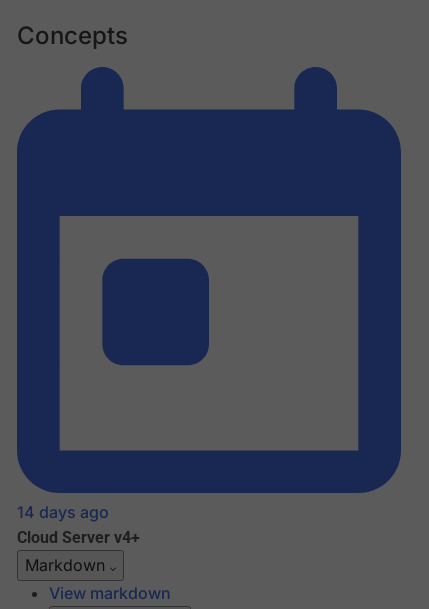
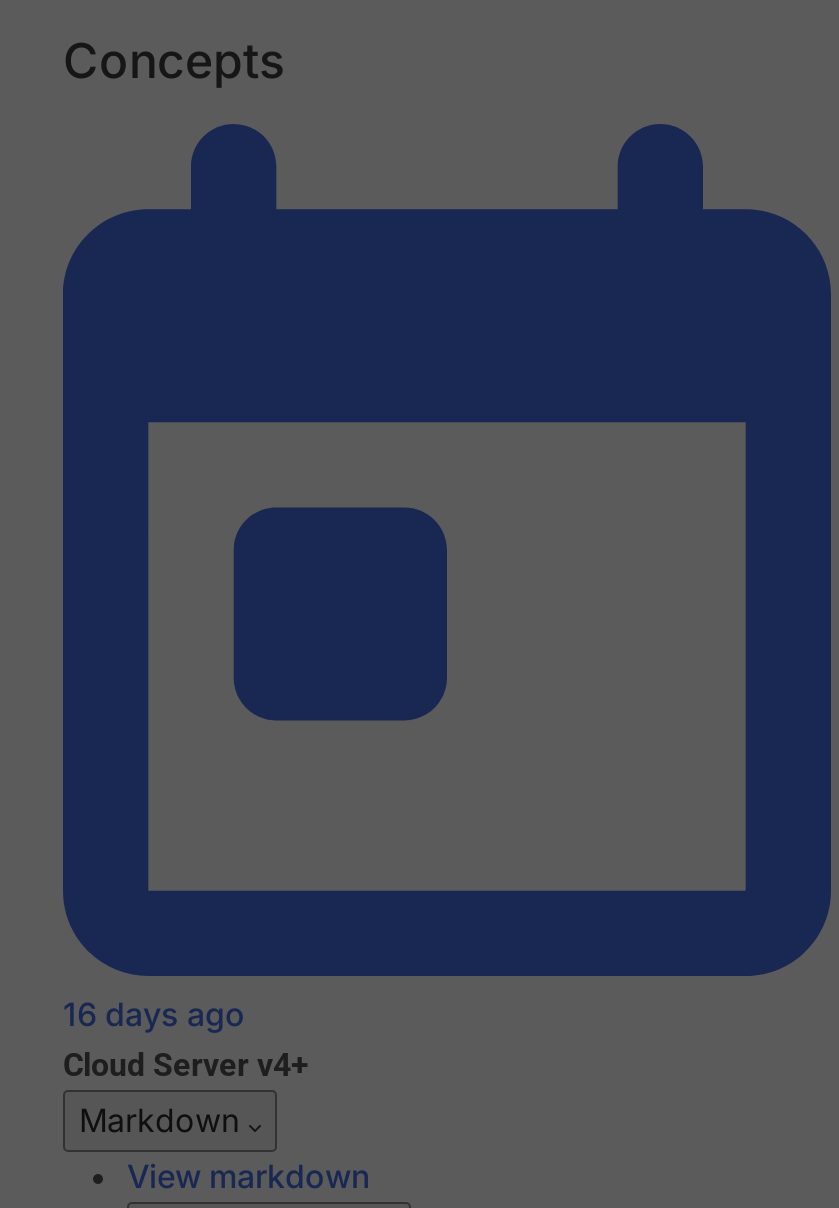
- 14 days ago
+ 16 days ago
